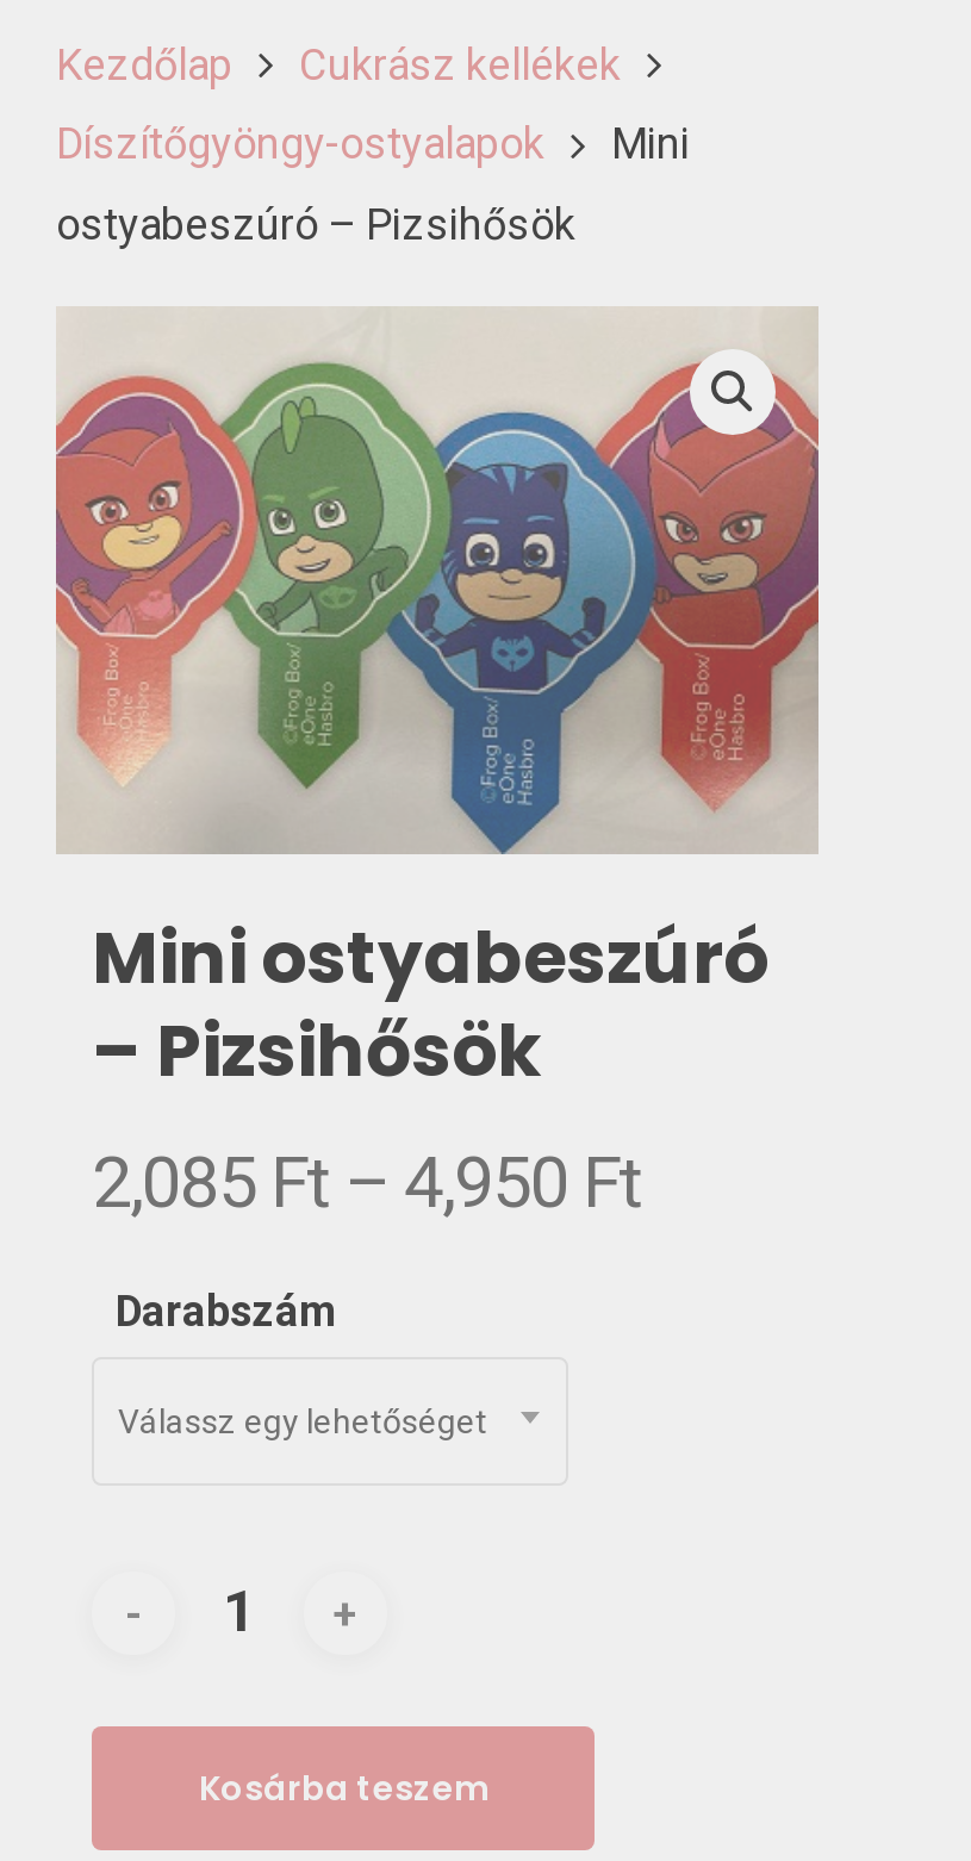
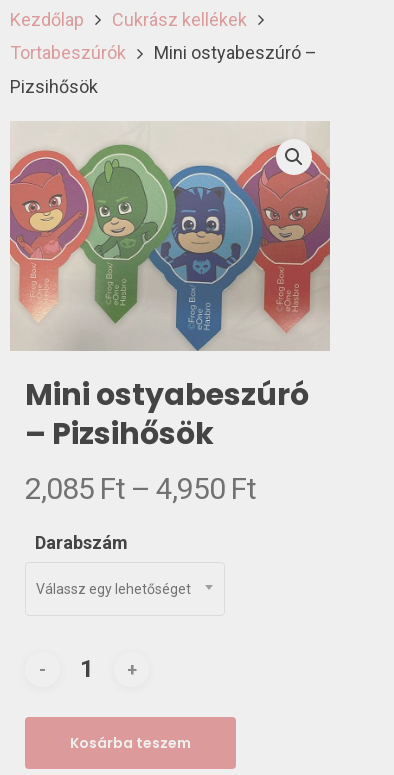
- Díszítőgyöngy-ostyalapok
- Mini
+ Tortabeszúrók
+ Mini ostyabeszúró –

- ostyabeszúró – Pizsihősök
+ Pizsihősök
